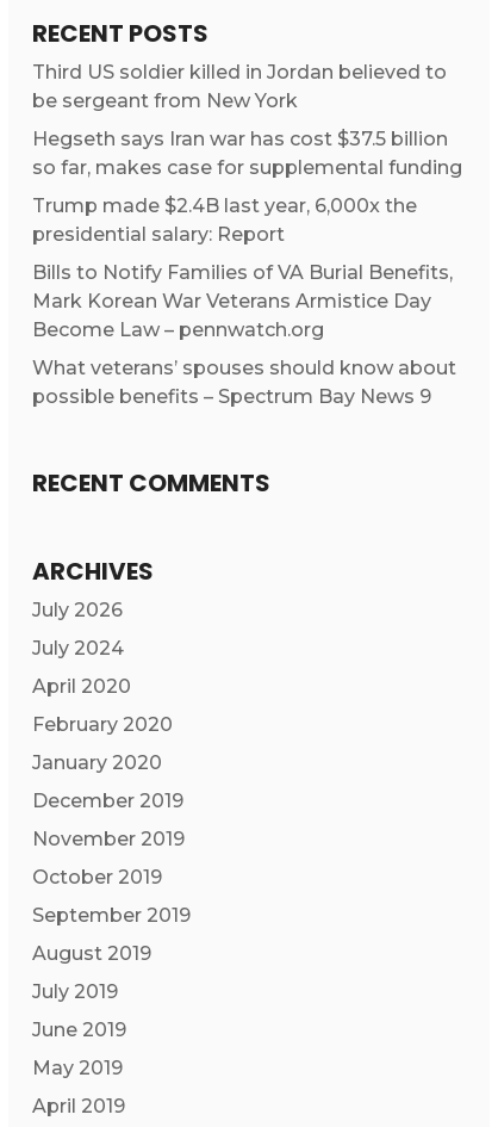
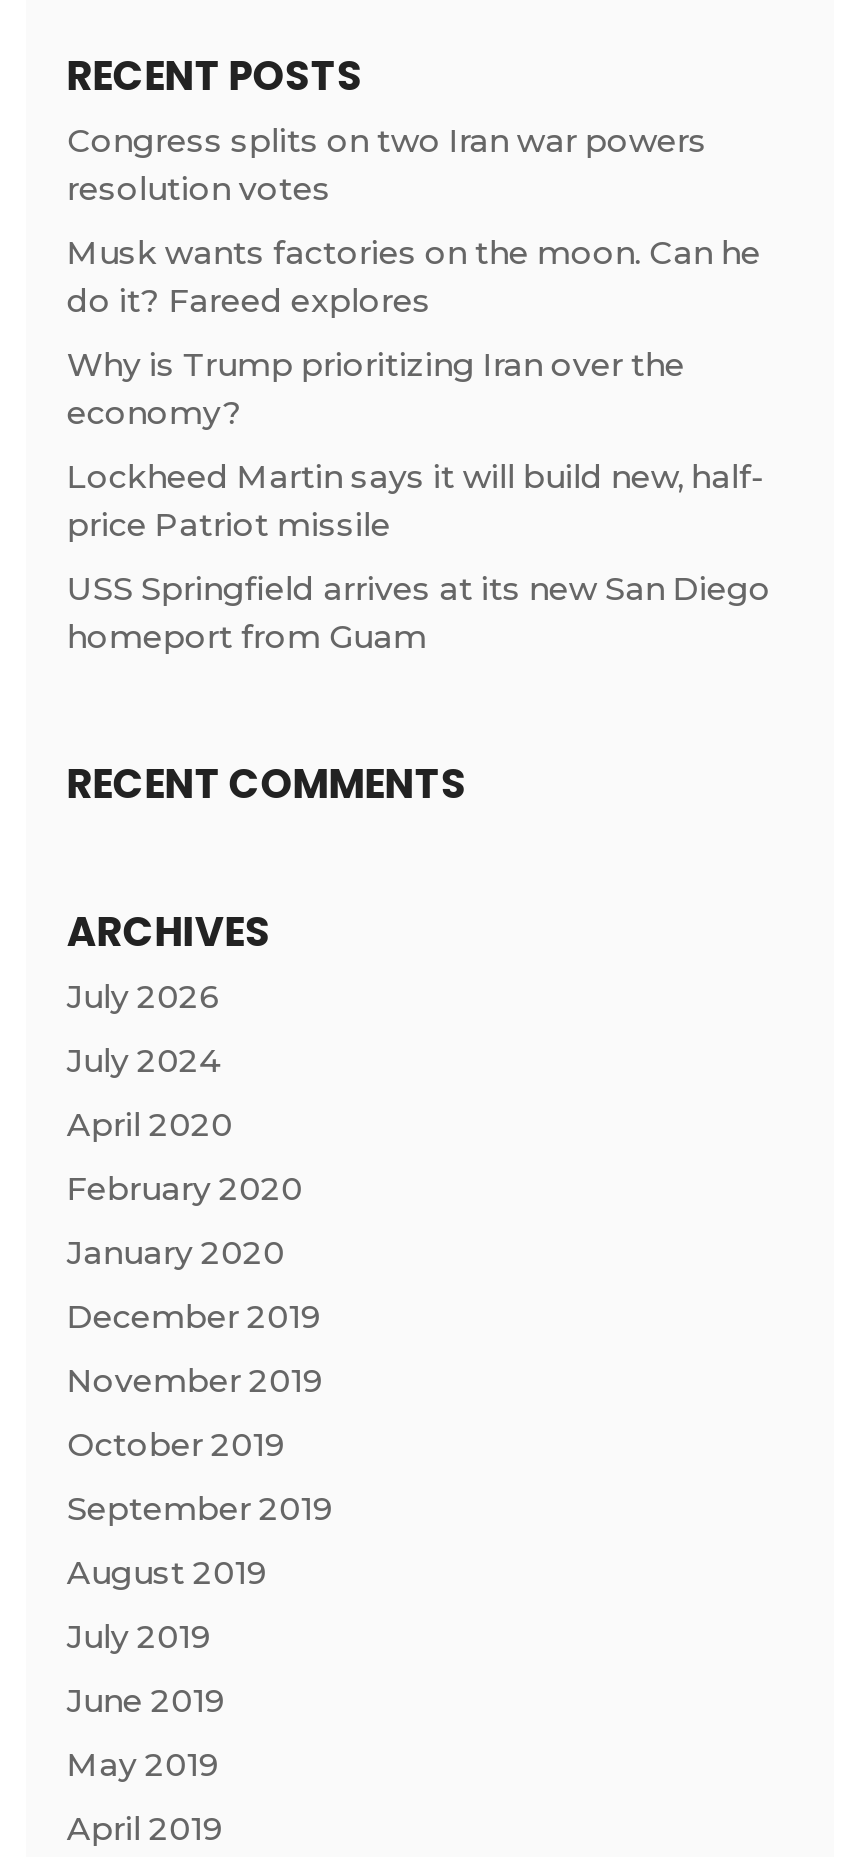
- Third US soldier killed in Jordan believed to
- be sergeant from New York
+ Congress splits on two Iran war powers
+ resolution votes

- Hegseth says Iran war has cost $37.5 billion
- so far, makes case for supplemental funding
+ Musk wants factories on the moon. Can he
+ do it? Fareed explores

- Trump made $2.4B last year, 6,000x the
- presidential salary: Report
+ Why is Trump prioritizing Iran over the
+ economy?

- Bills to Notify Families of VA Burial Benefits,
- Mark Korean War Veterans Armistice Day
- Become Law – pennwatch.org
+ Lockheed Martin says it will build new, half-
+ price Patriot missile

- What veterans’ spouses should know about
- possible benefits – Spectrum Bay News 9
+ USS Springfield arrives at its new San Diego
+ homeport from Guam
